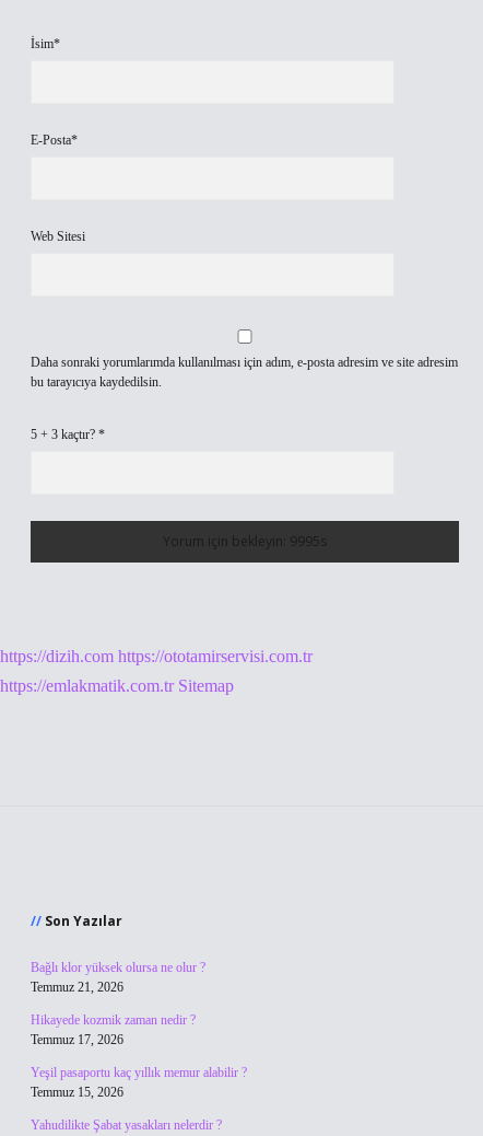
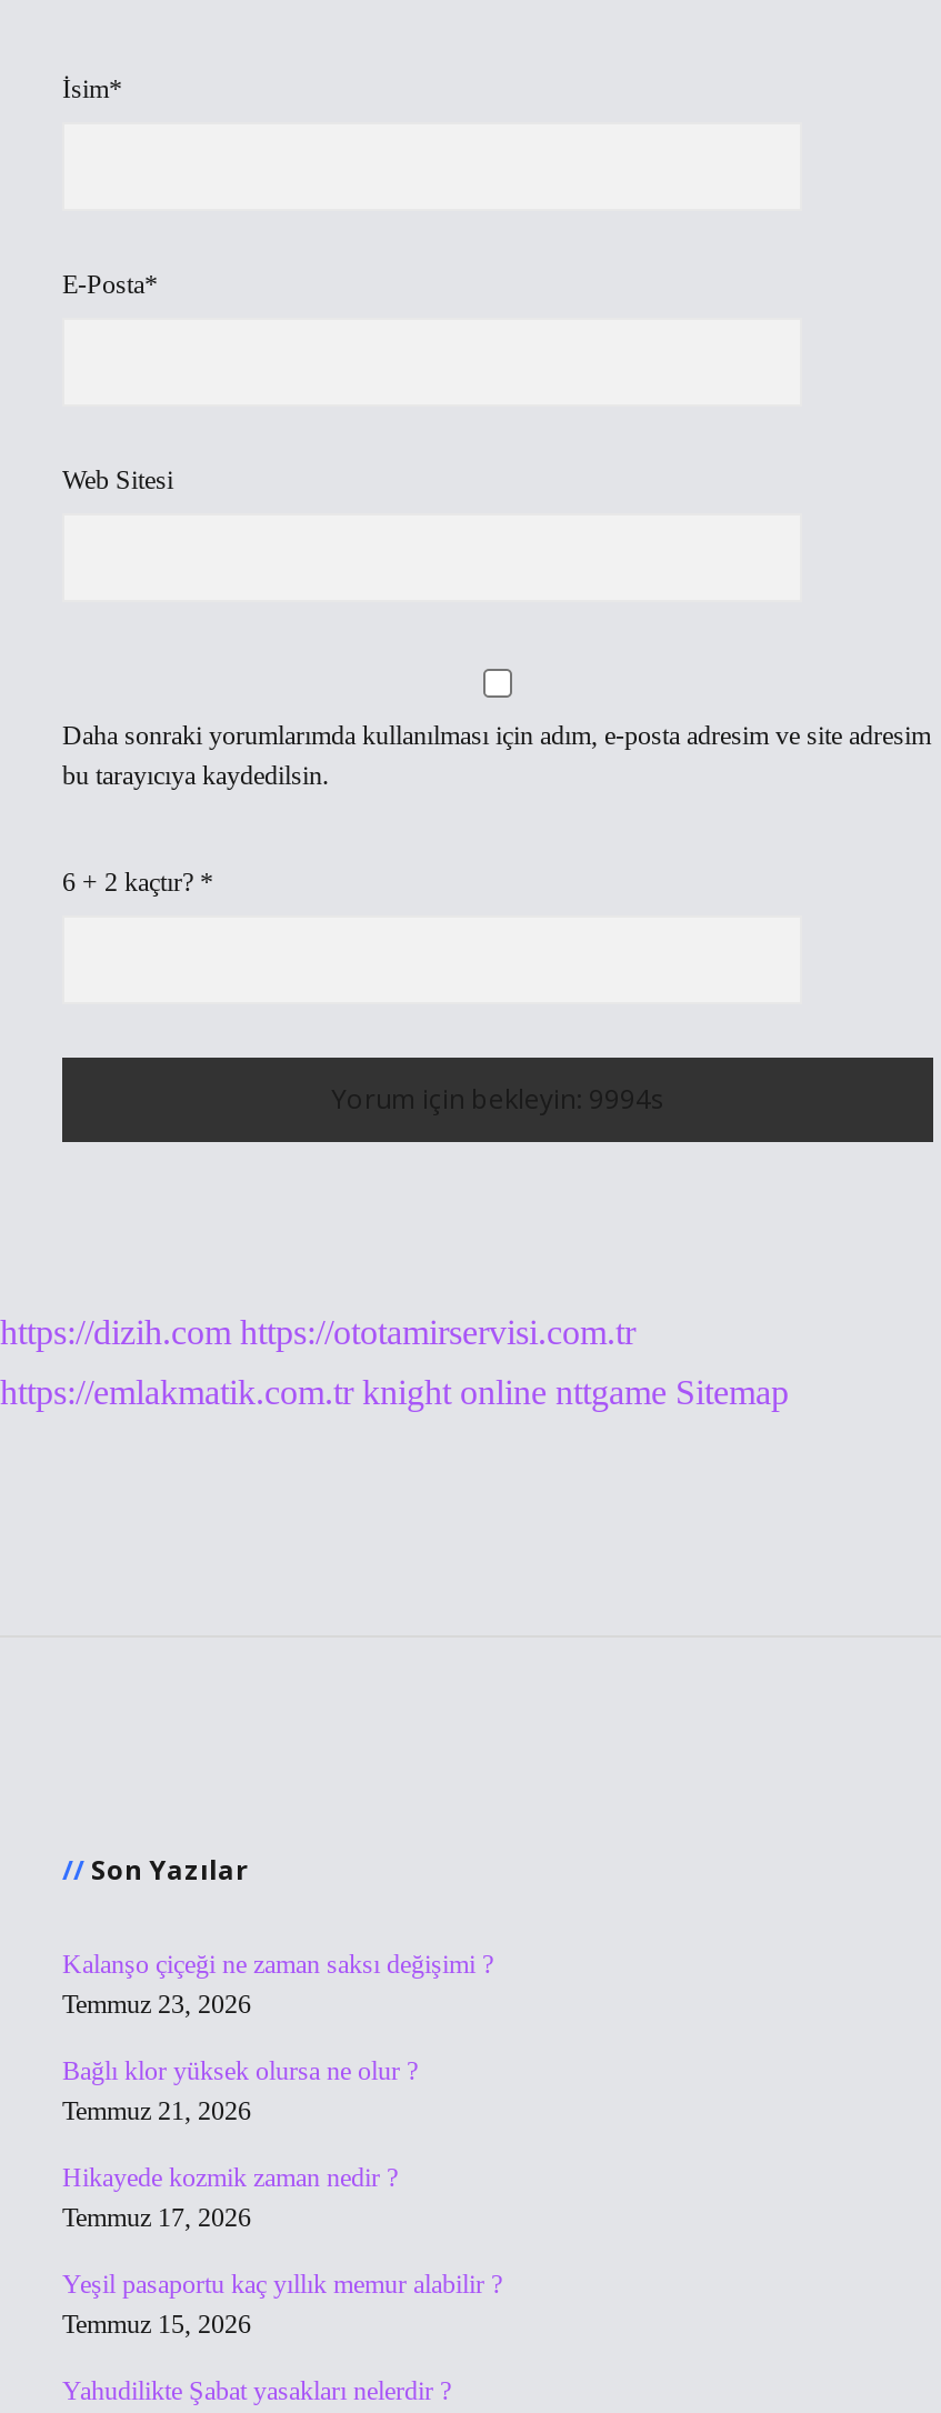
- 5 + 3 kaçtır? *
+ 6 + 2 kaçtır? *

- https://emlakmatik.com.tr Sitemap
+ https://emlakmatik.com.tr knight online nttgame Sitemap

+ Kalanşo çiçeği ne zaman saksı değişimi ?
+ Temmuz 23, 2026
